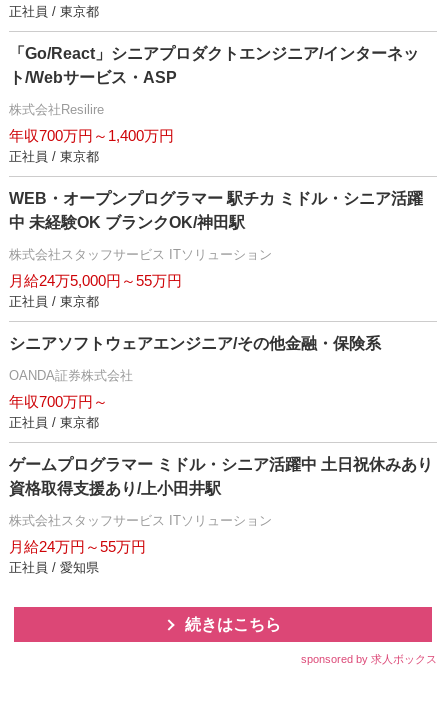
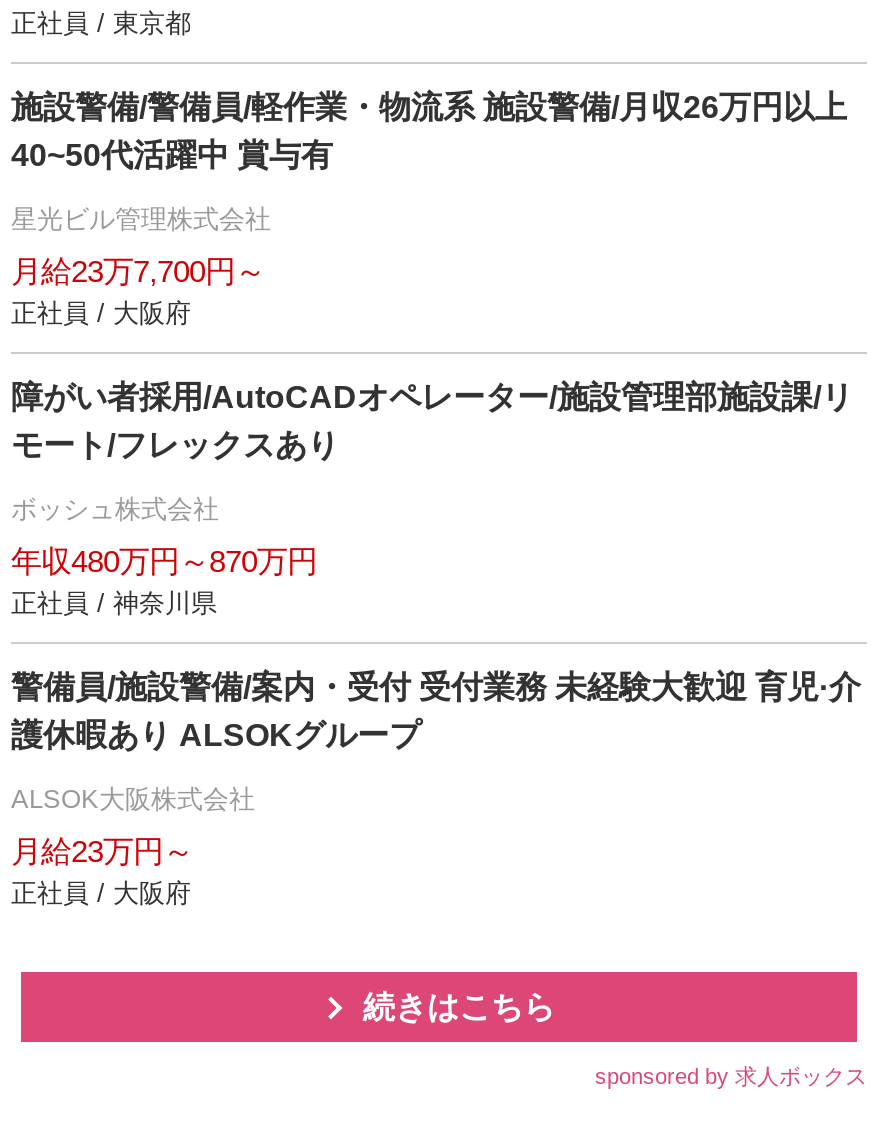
- 「Go/React」シニアプロダクトエンジニア/インターネッ
- ト/Webサービス・ASP
- 株式会社Resilire
- 年収700万円～1,400万円
- 正社員 / 東京都
- WEB・オープンプログラマー 駅チカ ミドル・シニア活躍
- 中 未経験OK ブランクOK/神田駅
- 株式会社スタッフサービス ITソリューション
- 月給24万5,000円～55万円
- 正社員 / 東京都
- シニアソフトウェアエンジニア/その他金融・保険系
- OANDA証券株式会社
- 年収700万円～
- 正社員 / 東京都
- ゲームプログラマー ミドル・シニア活躍中 土日祝休みあり
- 資格取得支援あり/上小田井駅
- 株式会社スタッフサービス ITソリューション
- 月給24万円～55万円
- 正社員 / 愛知県
+ 施設警備/警備員/軽作業・物流系 施設警備/月収26万円以上
+ 40~50代活躍中 賞与有
+ 星光ビル管理株式会社
+ 月給23万7,700円～
+ 正社員 / 大阪府
+ 障がい者採用/AutoCADオペレーター/施設管理部施設課/リ
+ モート/フレックスあり
+ ボッシュ株式会社
+ 年収480万円～870万円
+ 正社員 / 神奈川県
+ 警備員/施設警備/案内・受付 受付業務 未経験大歓迎 育児·介
+ 護休暇あり ALSOKグループ
+ ALSOK大阪株式会社
+ 月給23万円～
+ 正社員 / 大阪府
